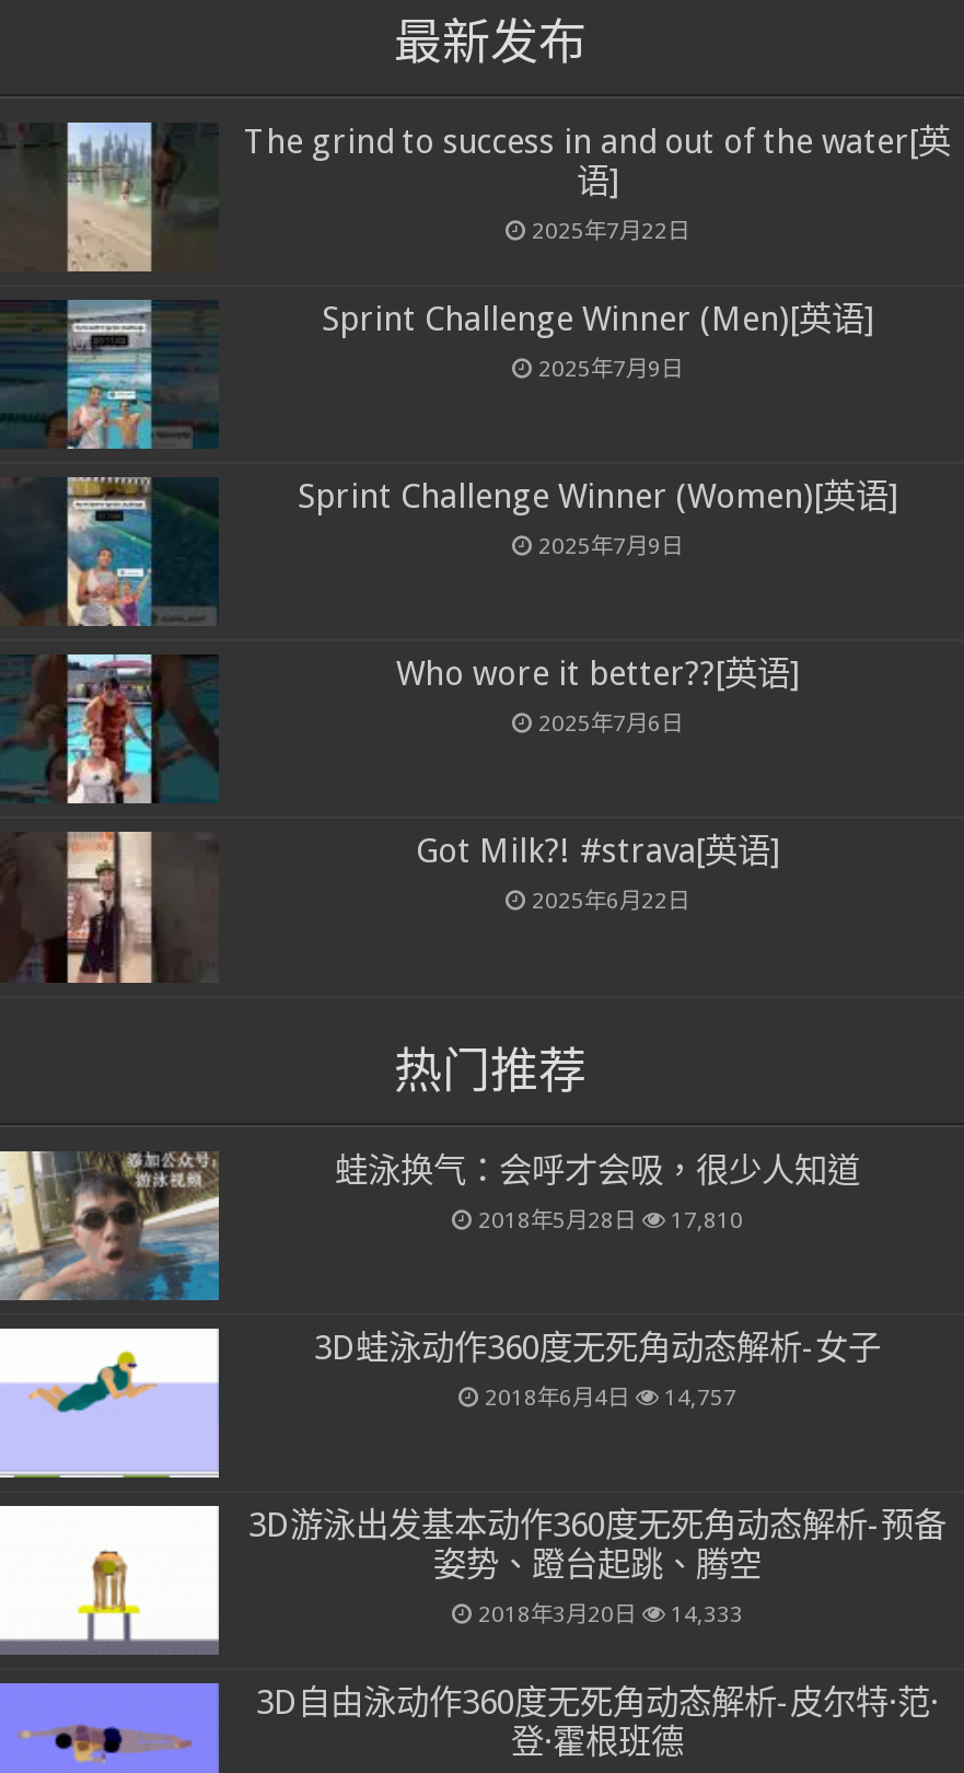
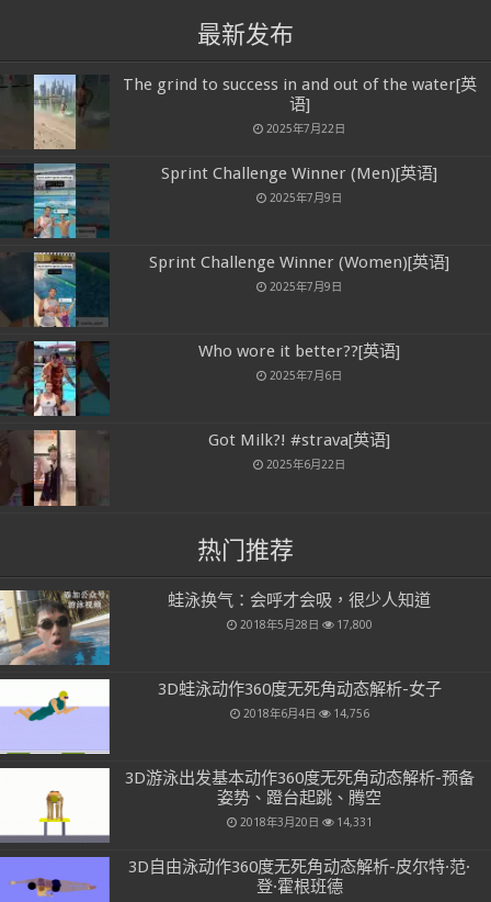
- 2018年5月28日 17,810
+ 2018年5月28日 17,800

- 2018年6月4日 14,757
+ 2018年6月4日 14,756

- 2018年3月20日 14,333
+ 2018年3月20日 14,331
